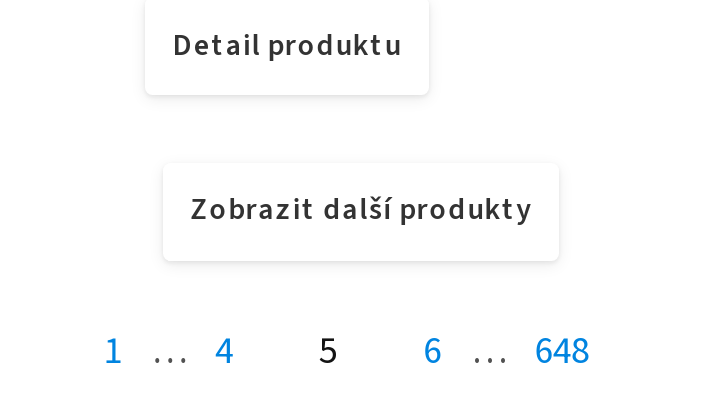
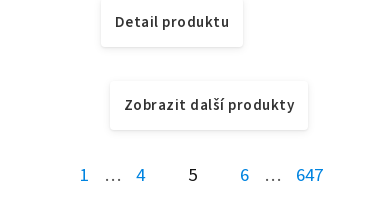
- 1 … 4 5 6 … 648
+ 1 … 4 5 6 … 647
